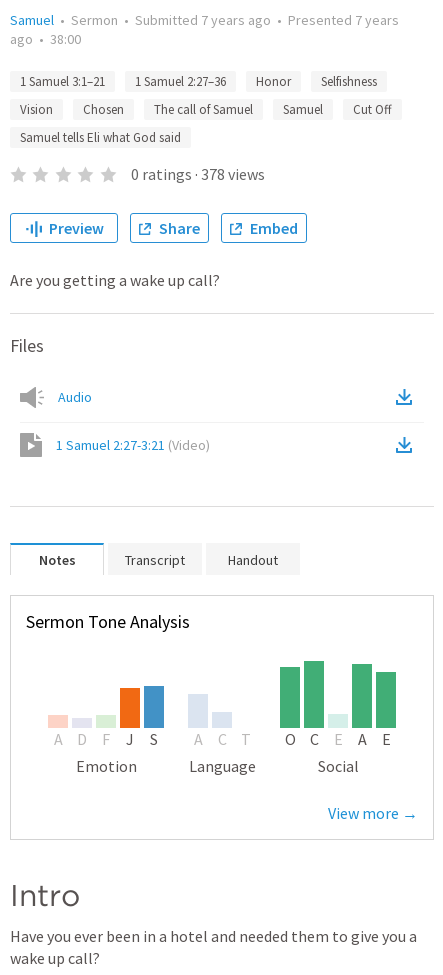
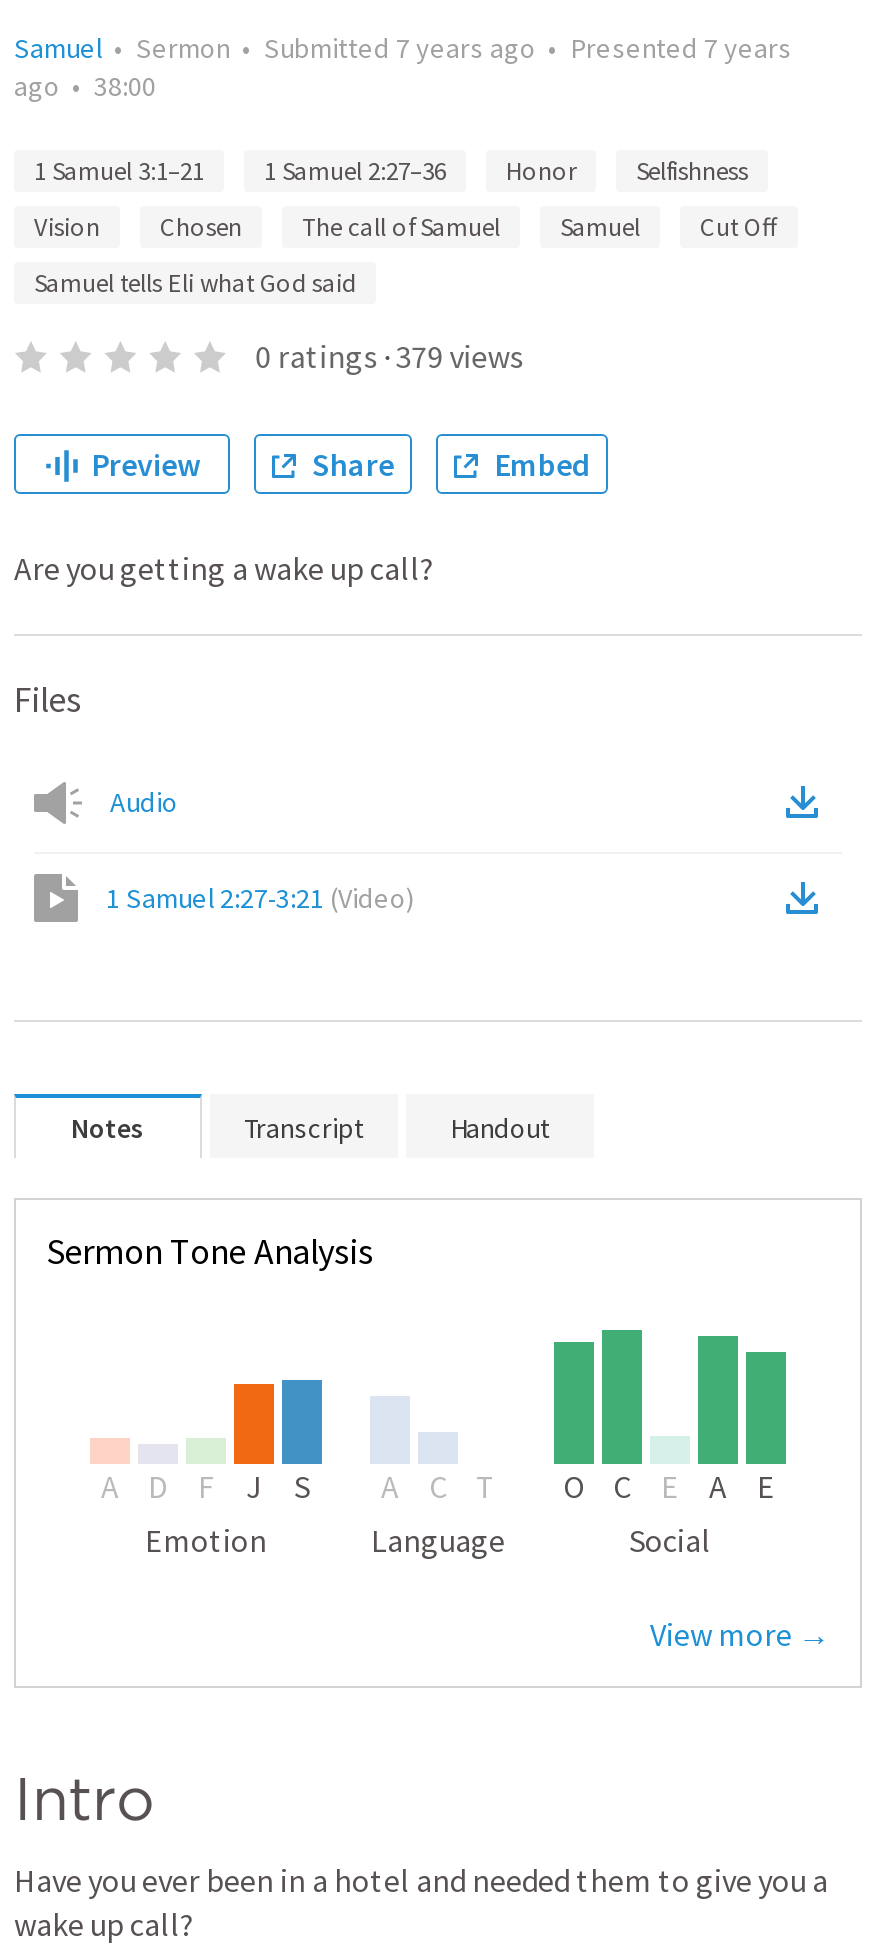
- 0 ratings · 378 views
+ 0 ratings · 379 views
